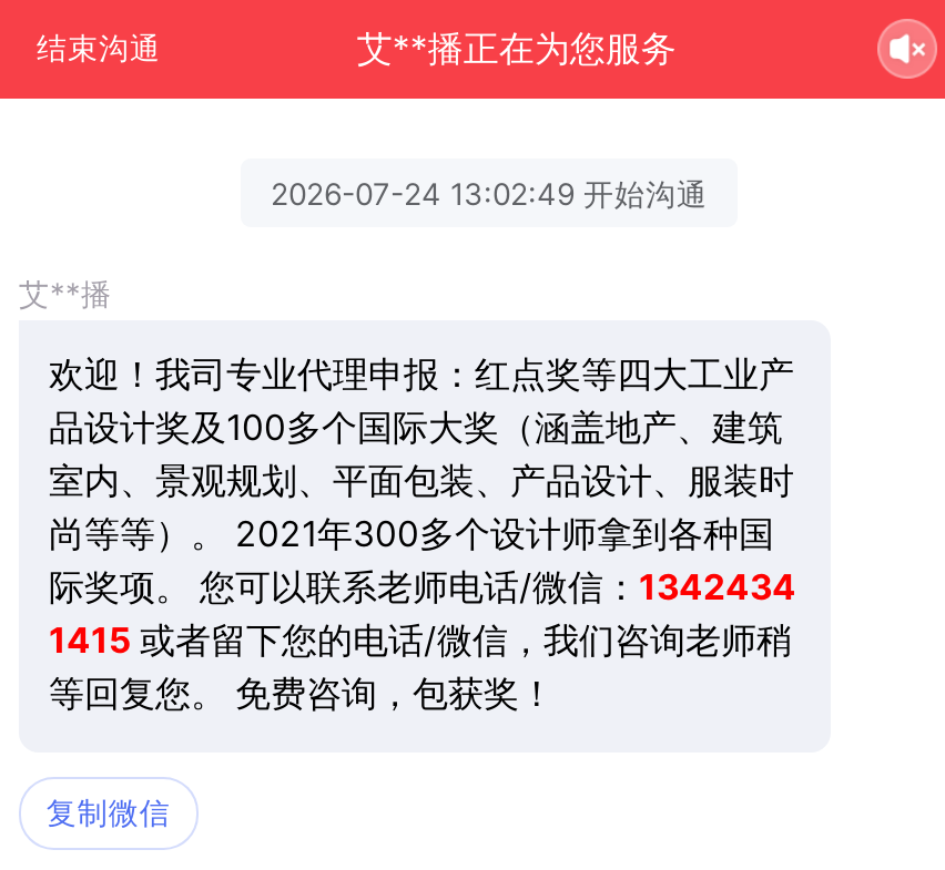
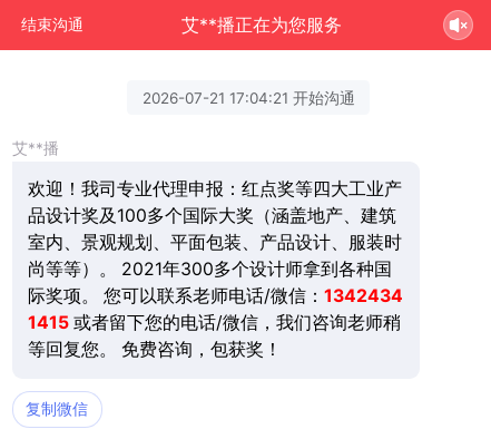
- 2026-07-24 13:02:49 开始沟通
+ 2026-07-21 17:04:21 开始沟通
